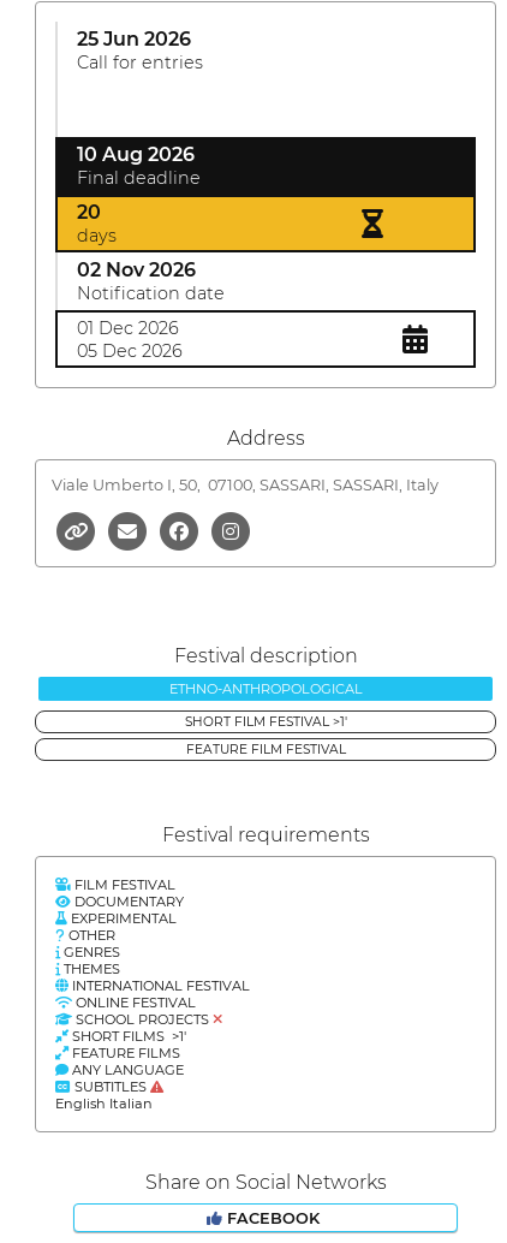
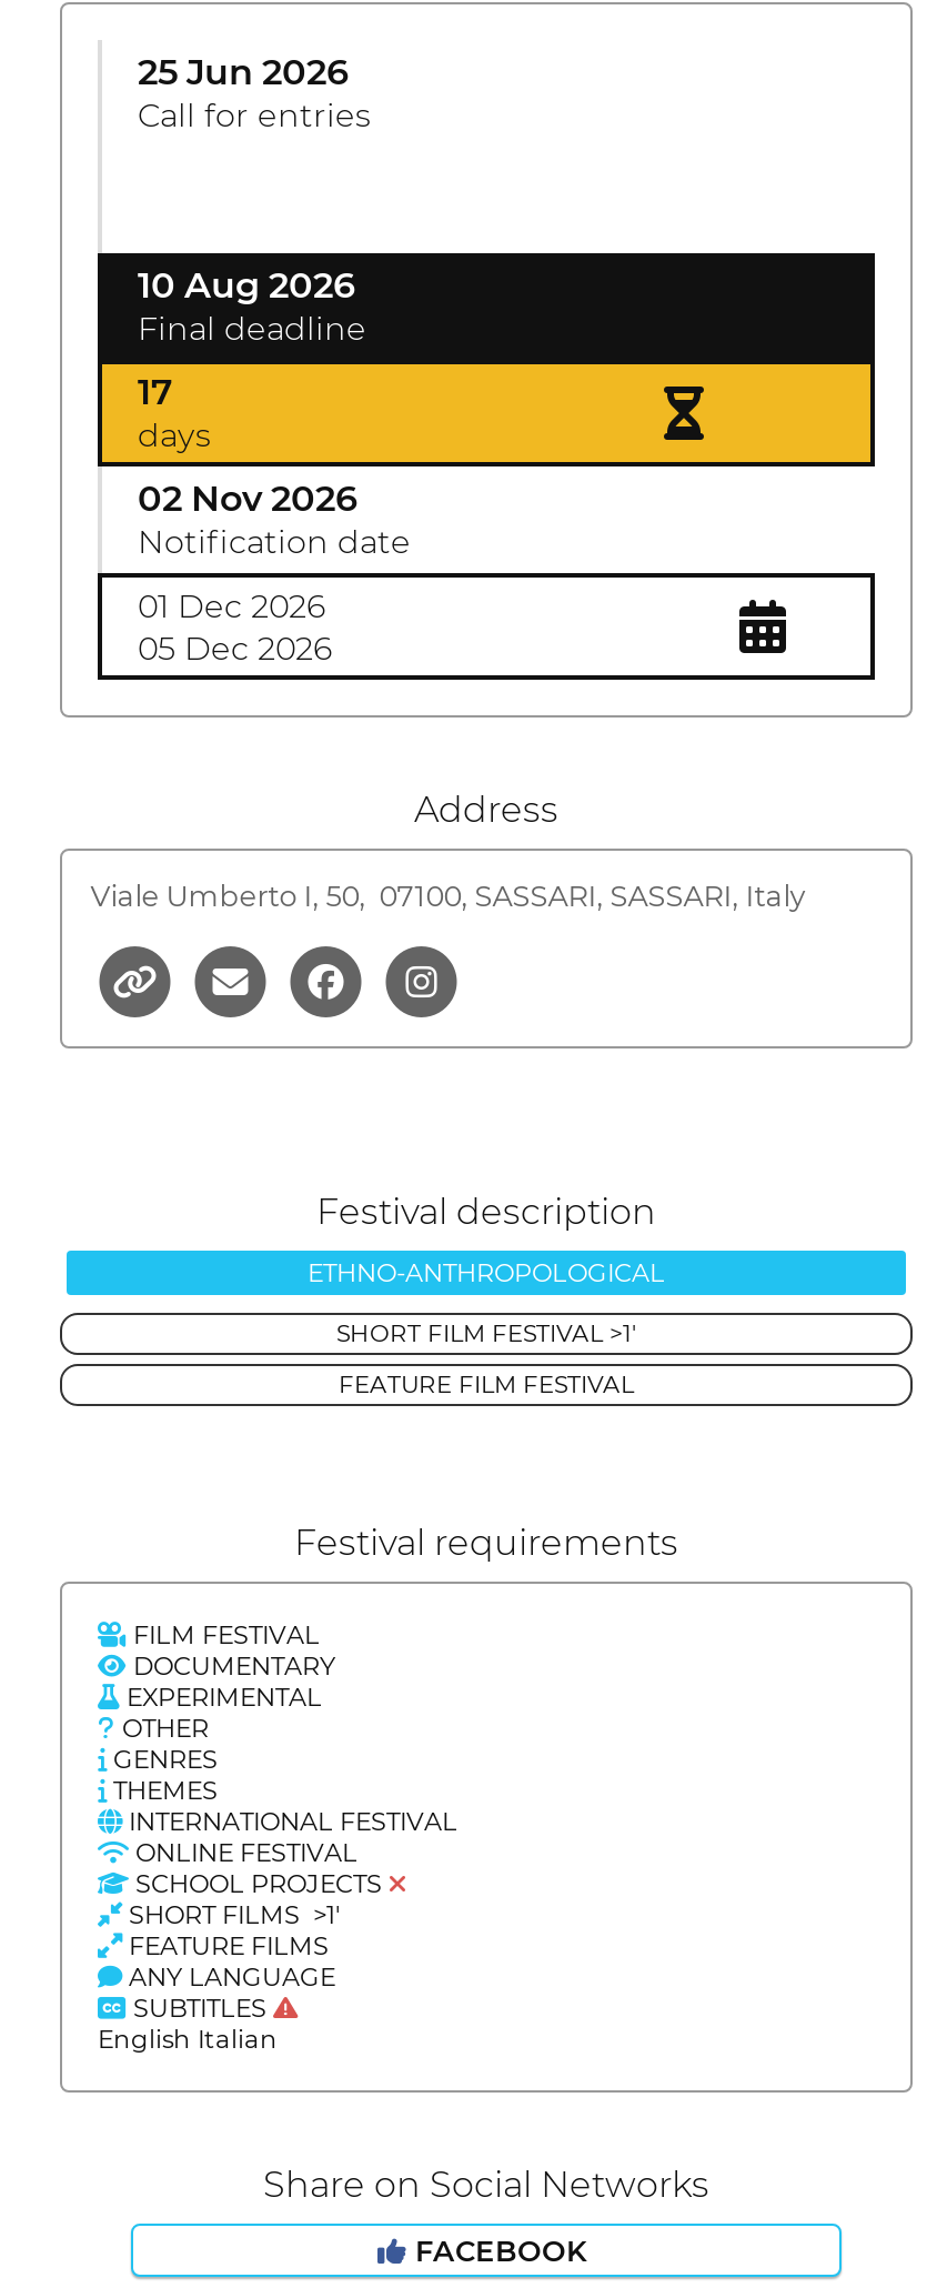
- 20
+ 17
